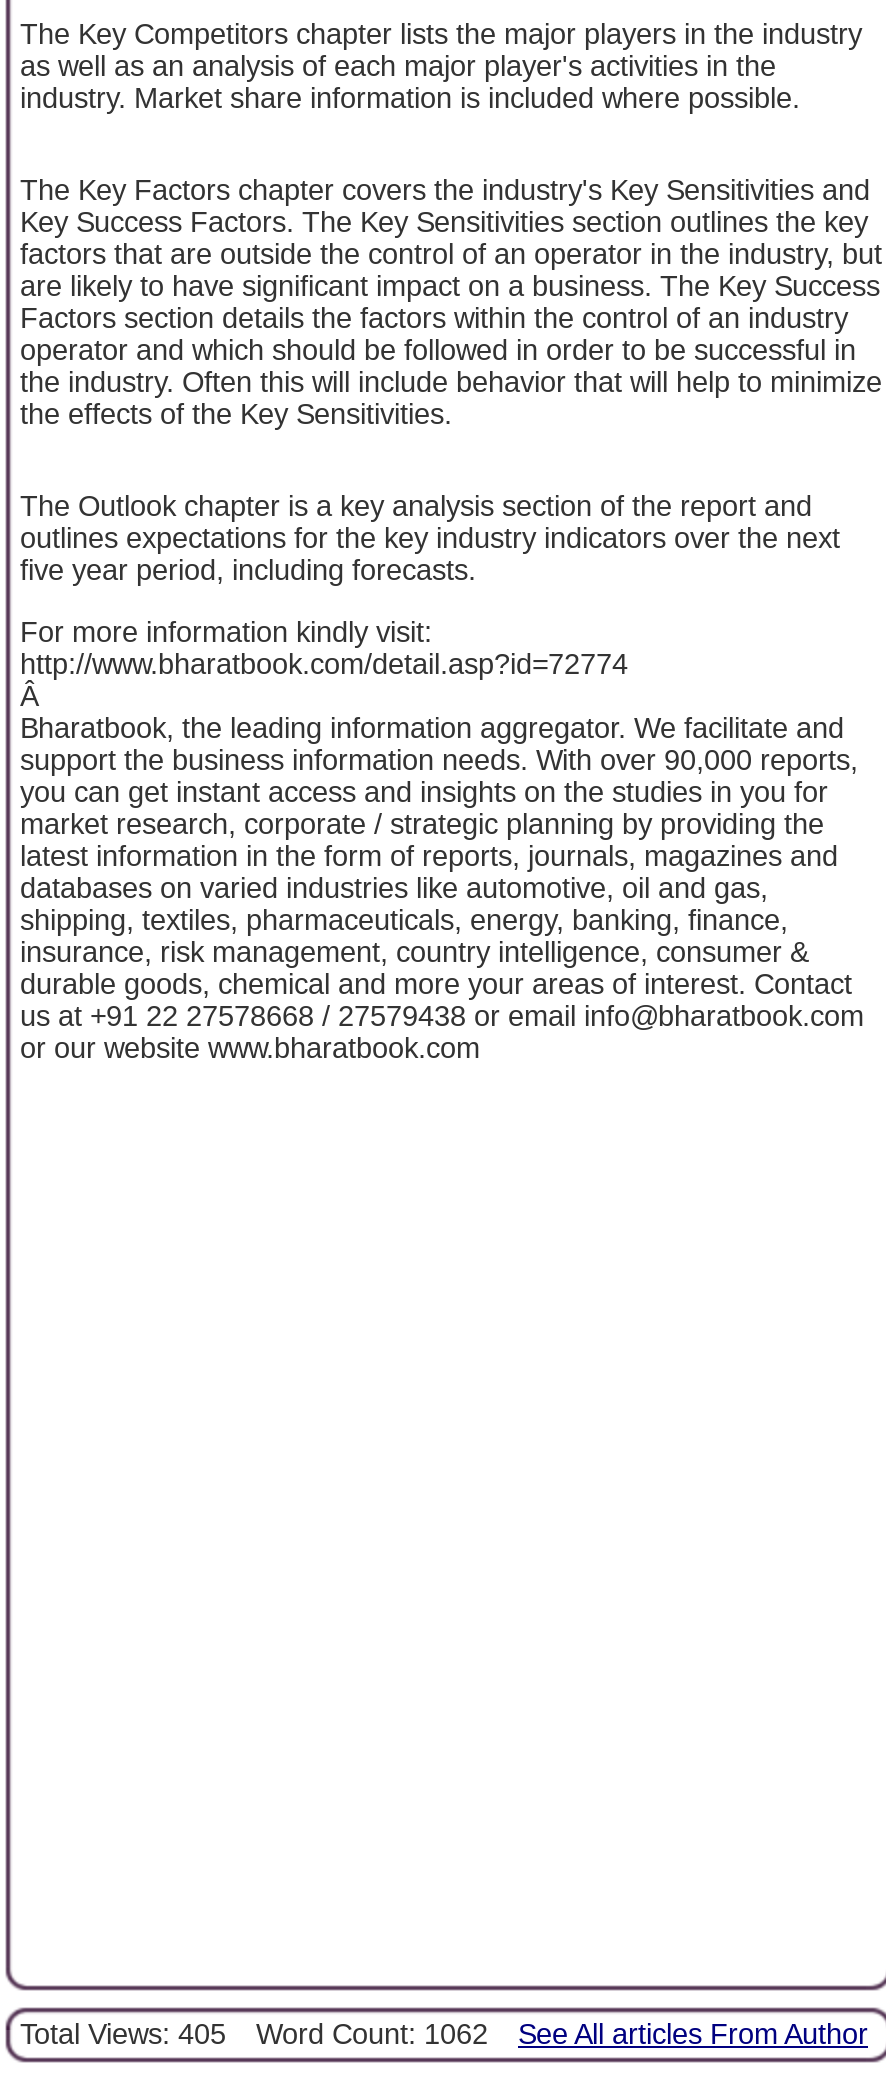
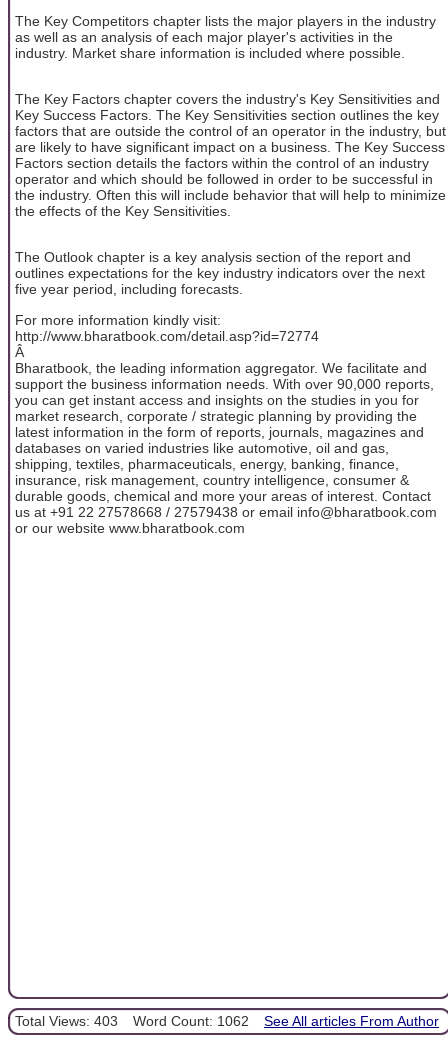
- Total Views: 405 Word Count: 1062 See All articles From Author
+ Total Views: 403 Word Count: 1062 See All articles From Author
